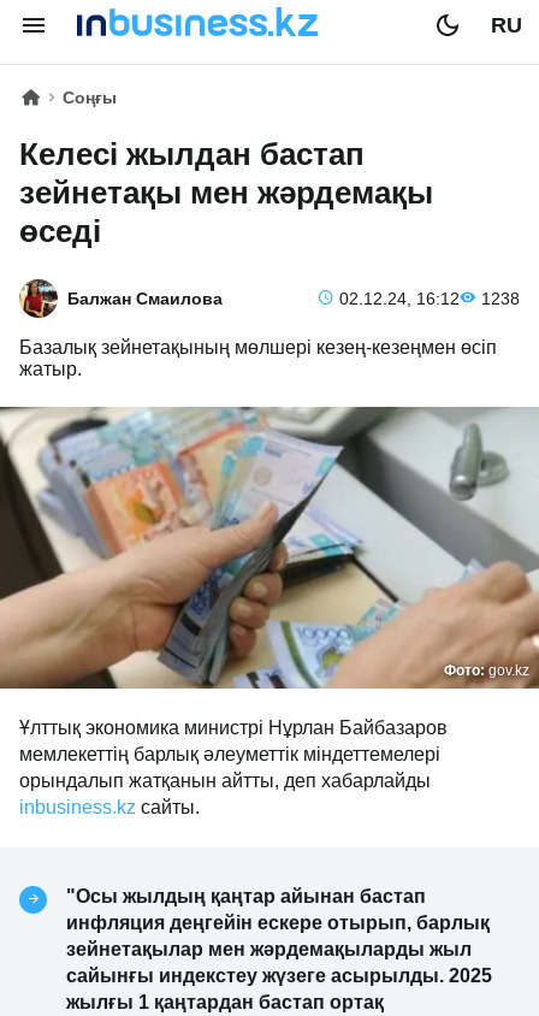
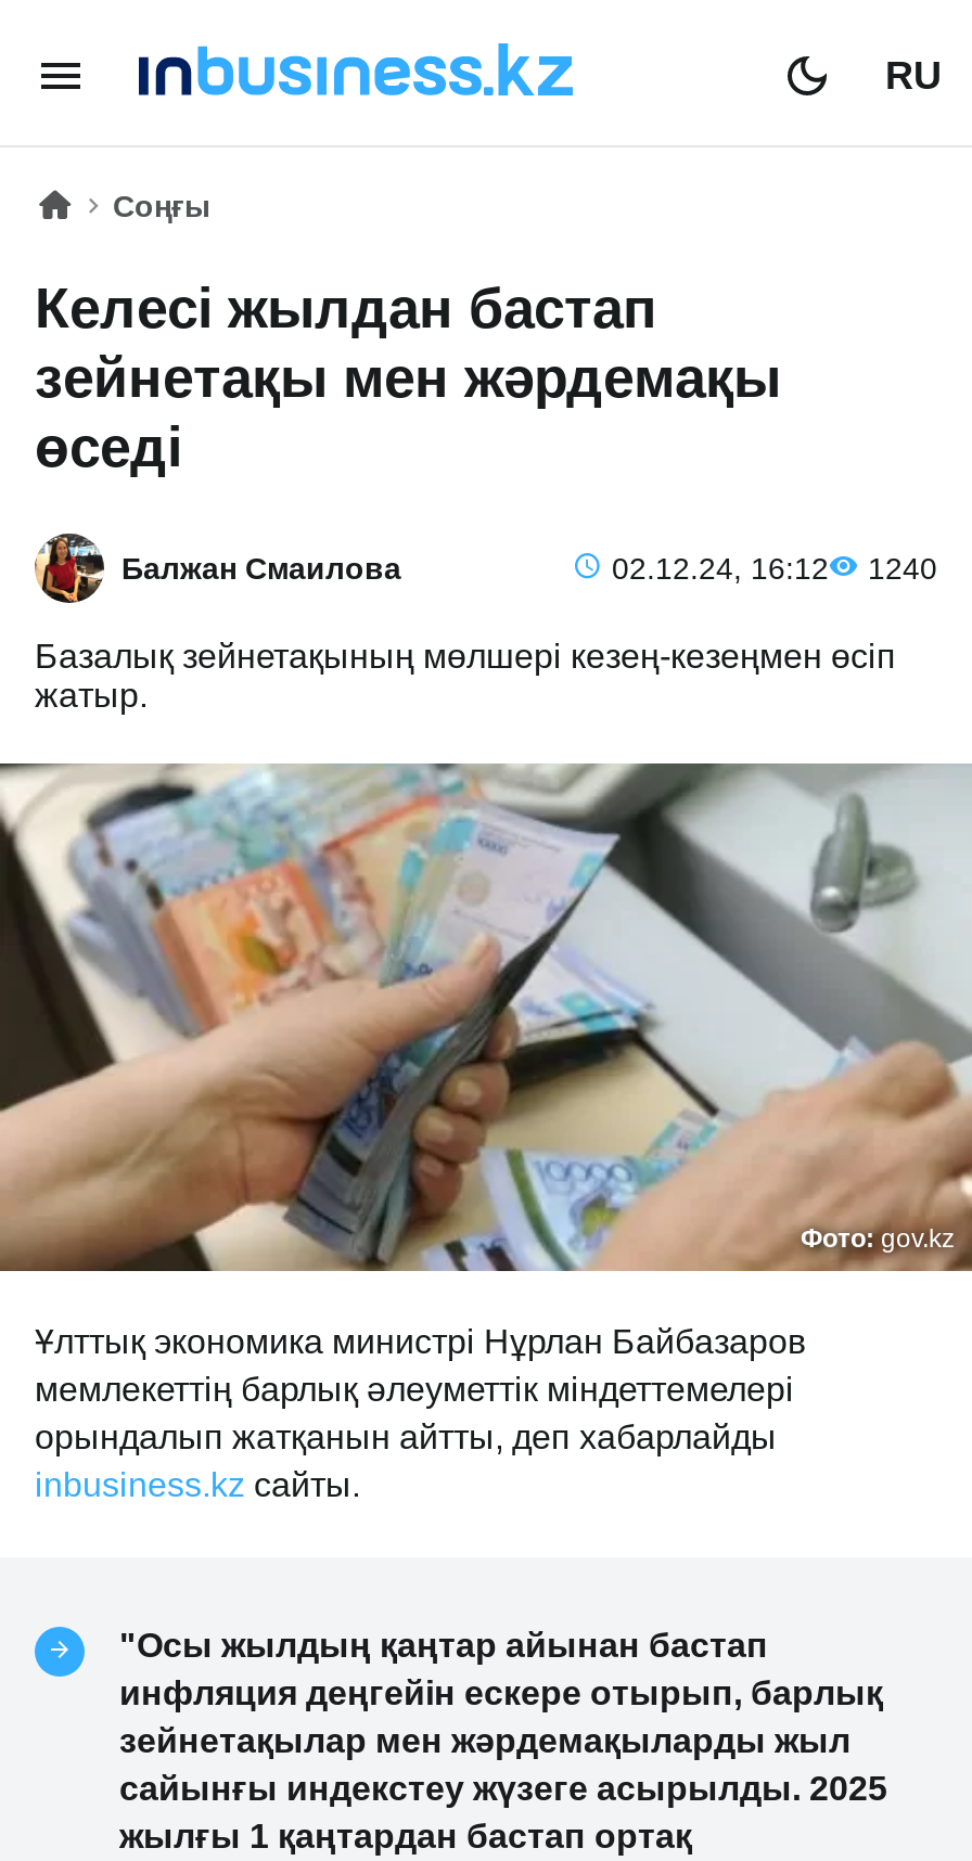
- 02.12.24, 16:12 1238
+ 02.12.24, 16:12 1240
